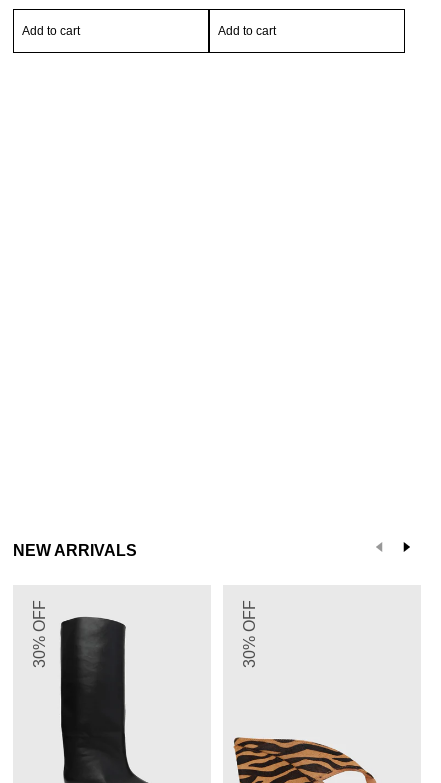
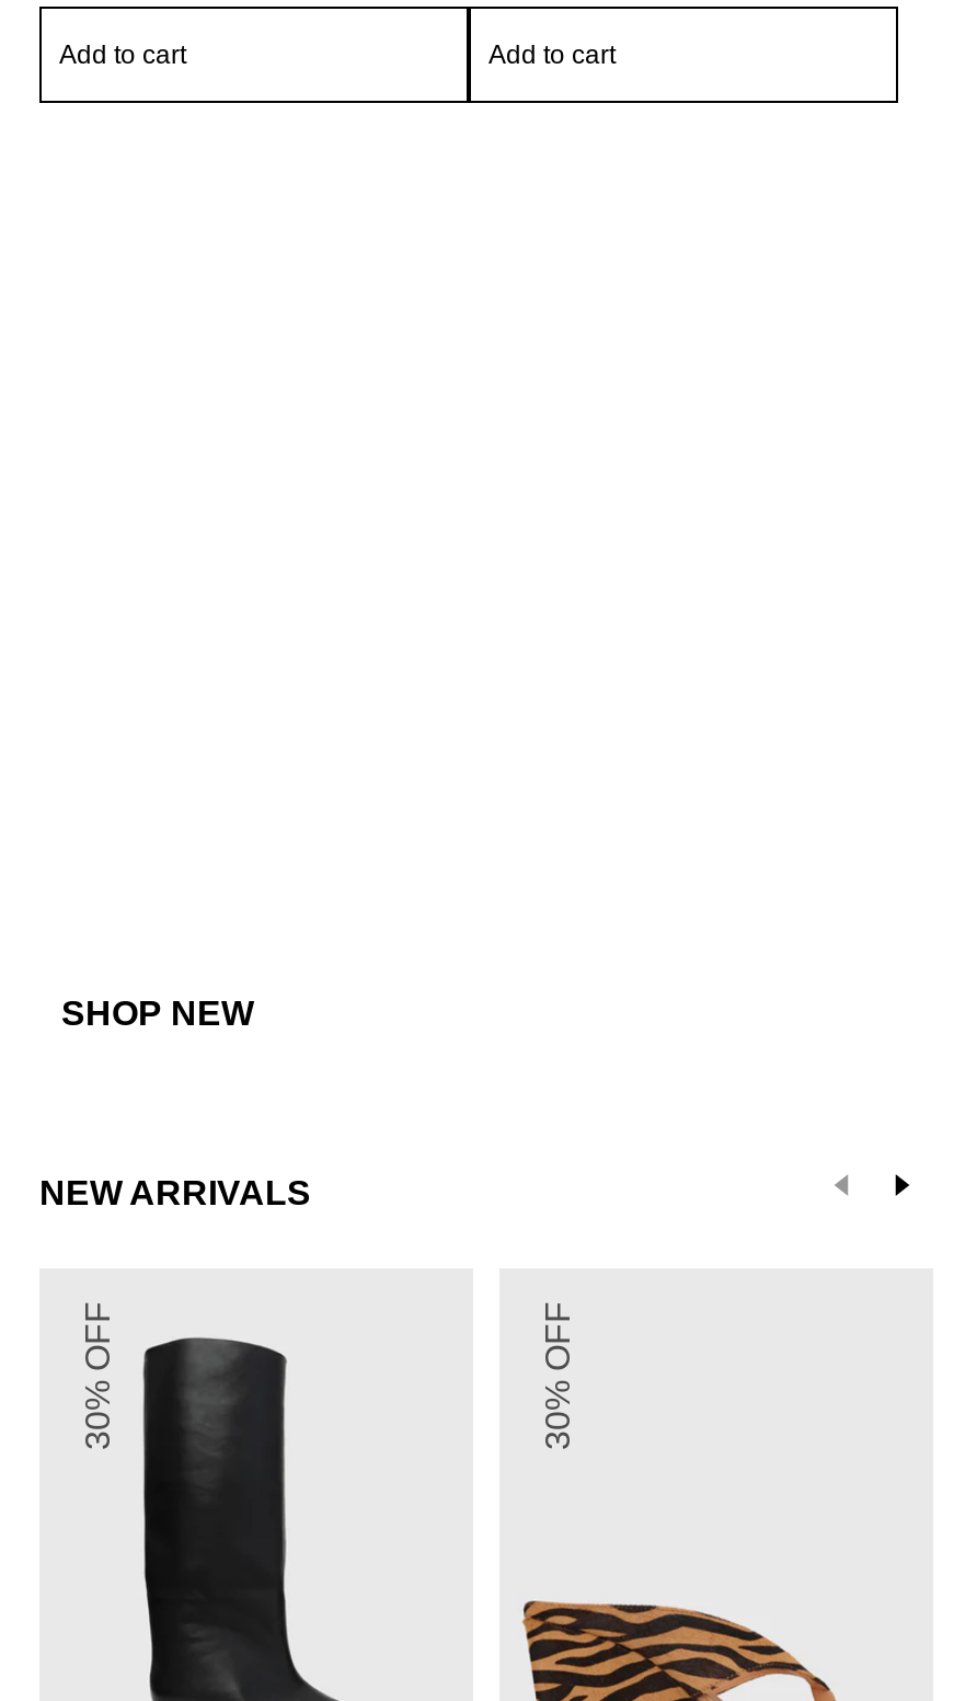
+ SHOP NEW
